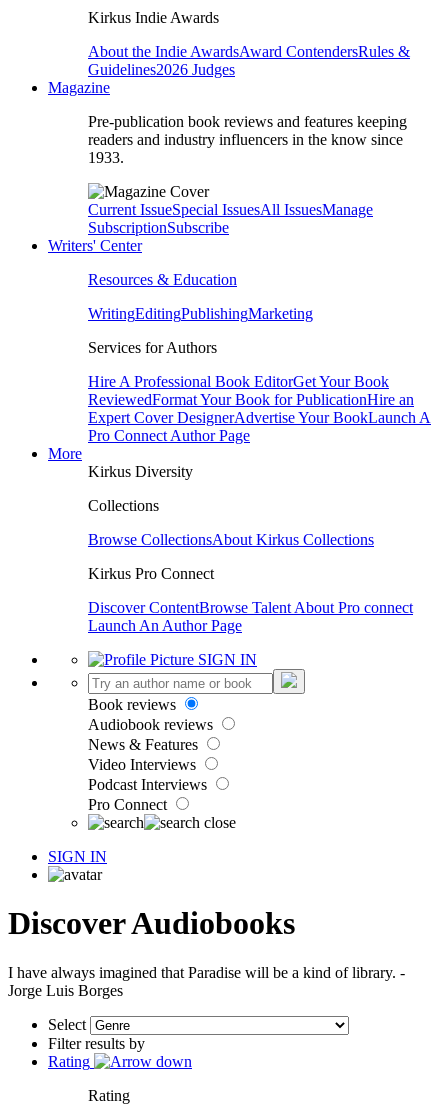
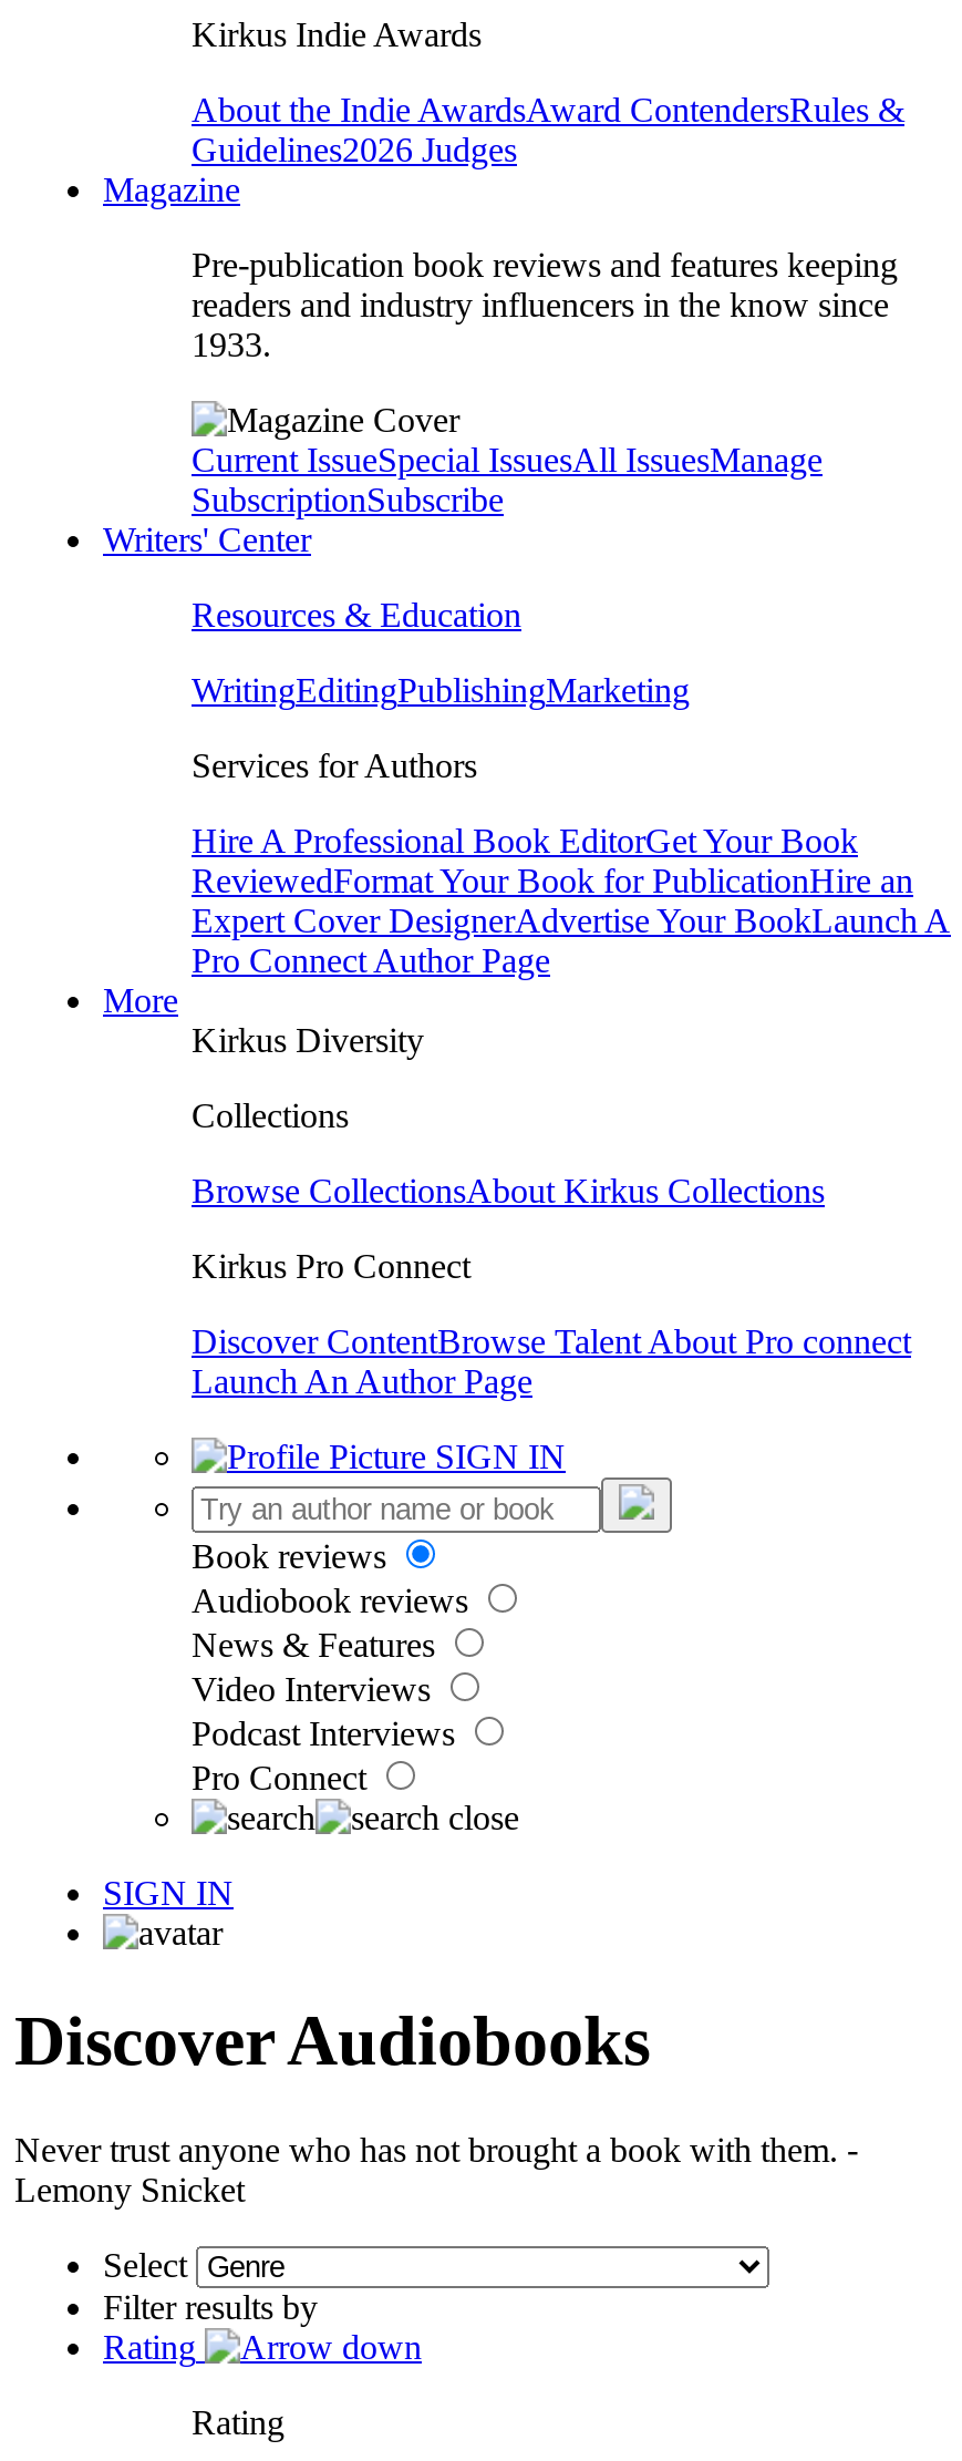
- I have always imagined that Paradise will be a kind of library. -
- Jorge Luis Borges
+ Never trust anyone who has not brought a book with them. -
+ Lemony Snicket
